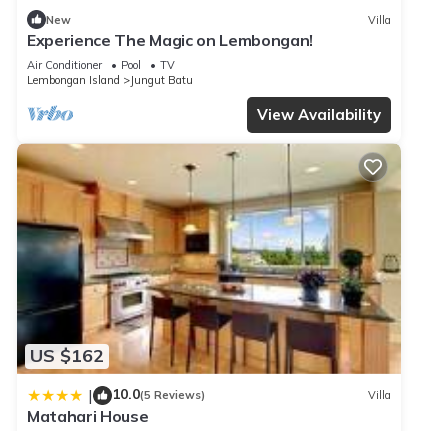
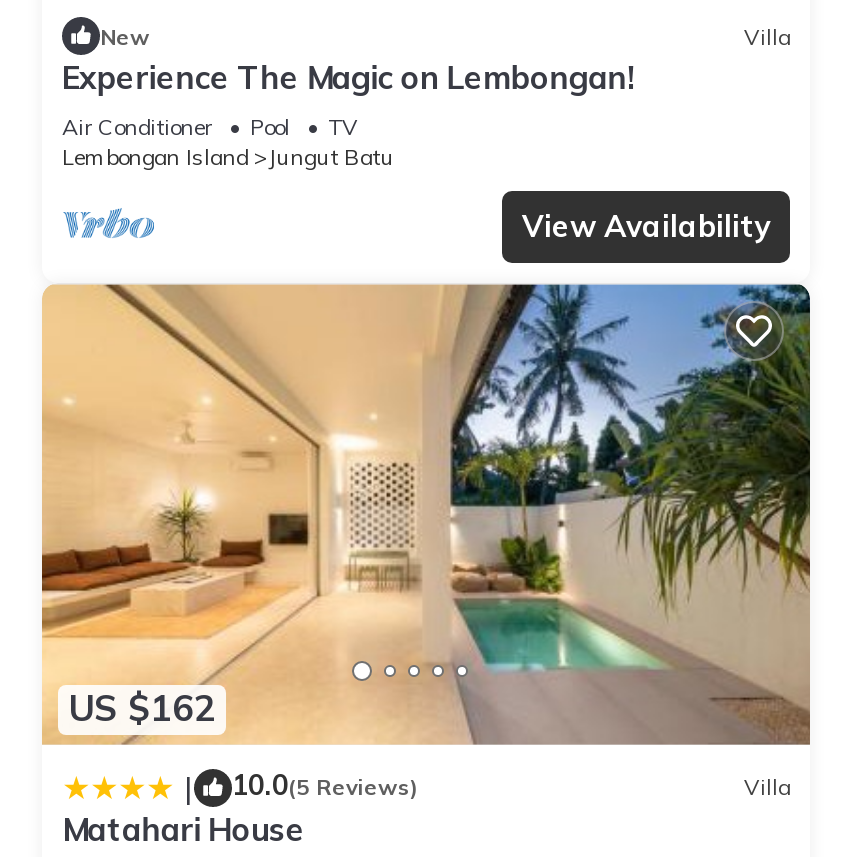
- [image]
+ [image]
